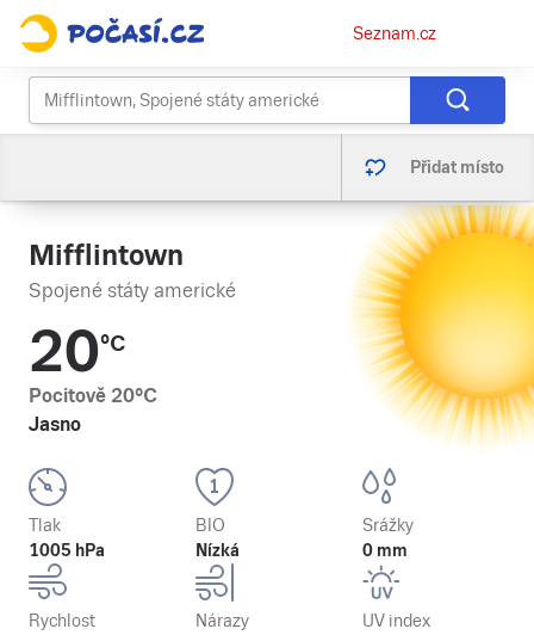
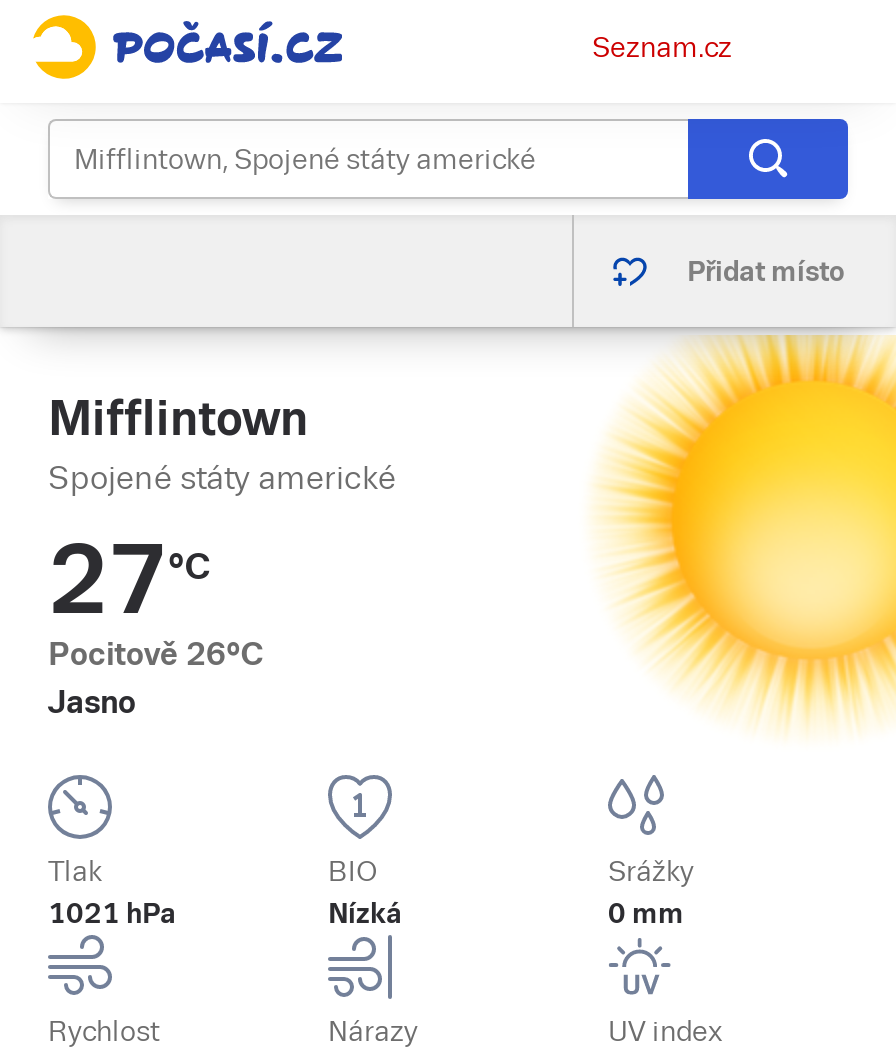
- 20°C
+ 27°C

- Pocitově 20°C
+ Pocitově 26°C

- 1005 hPa
+ 1021 hPa
